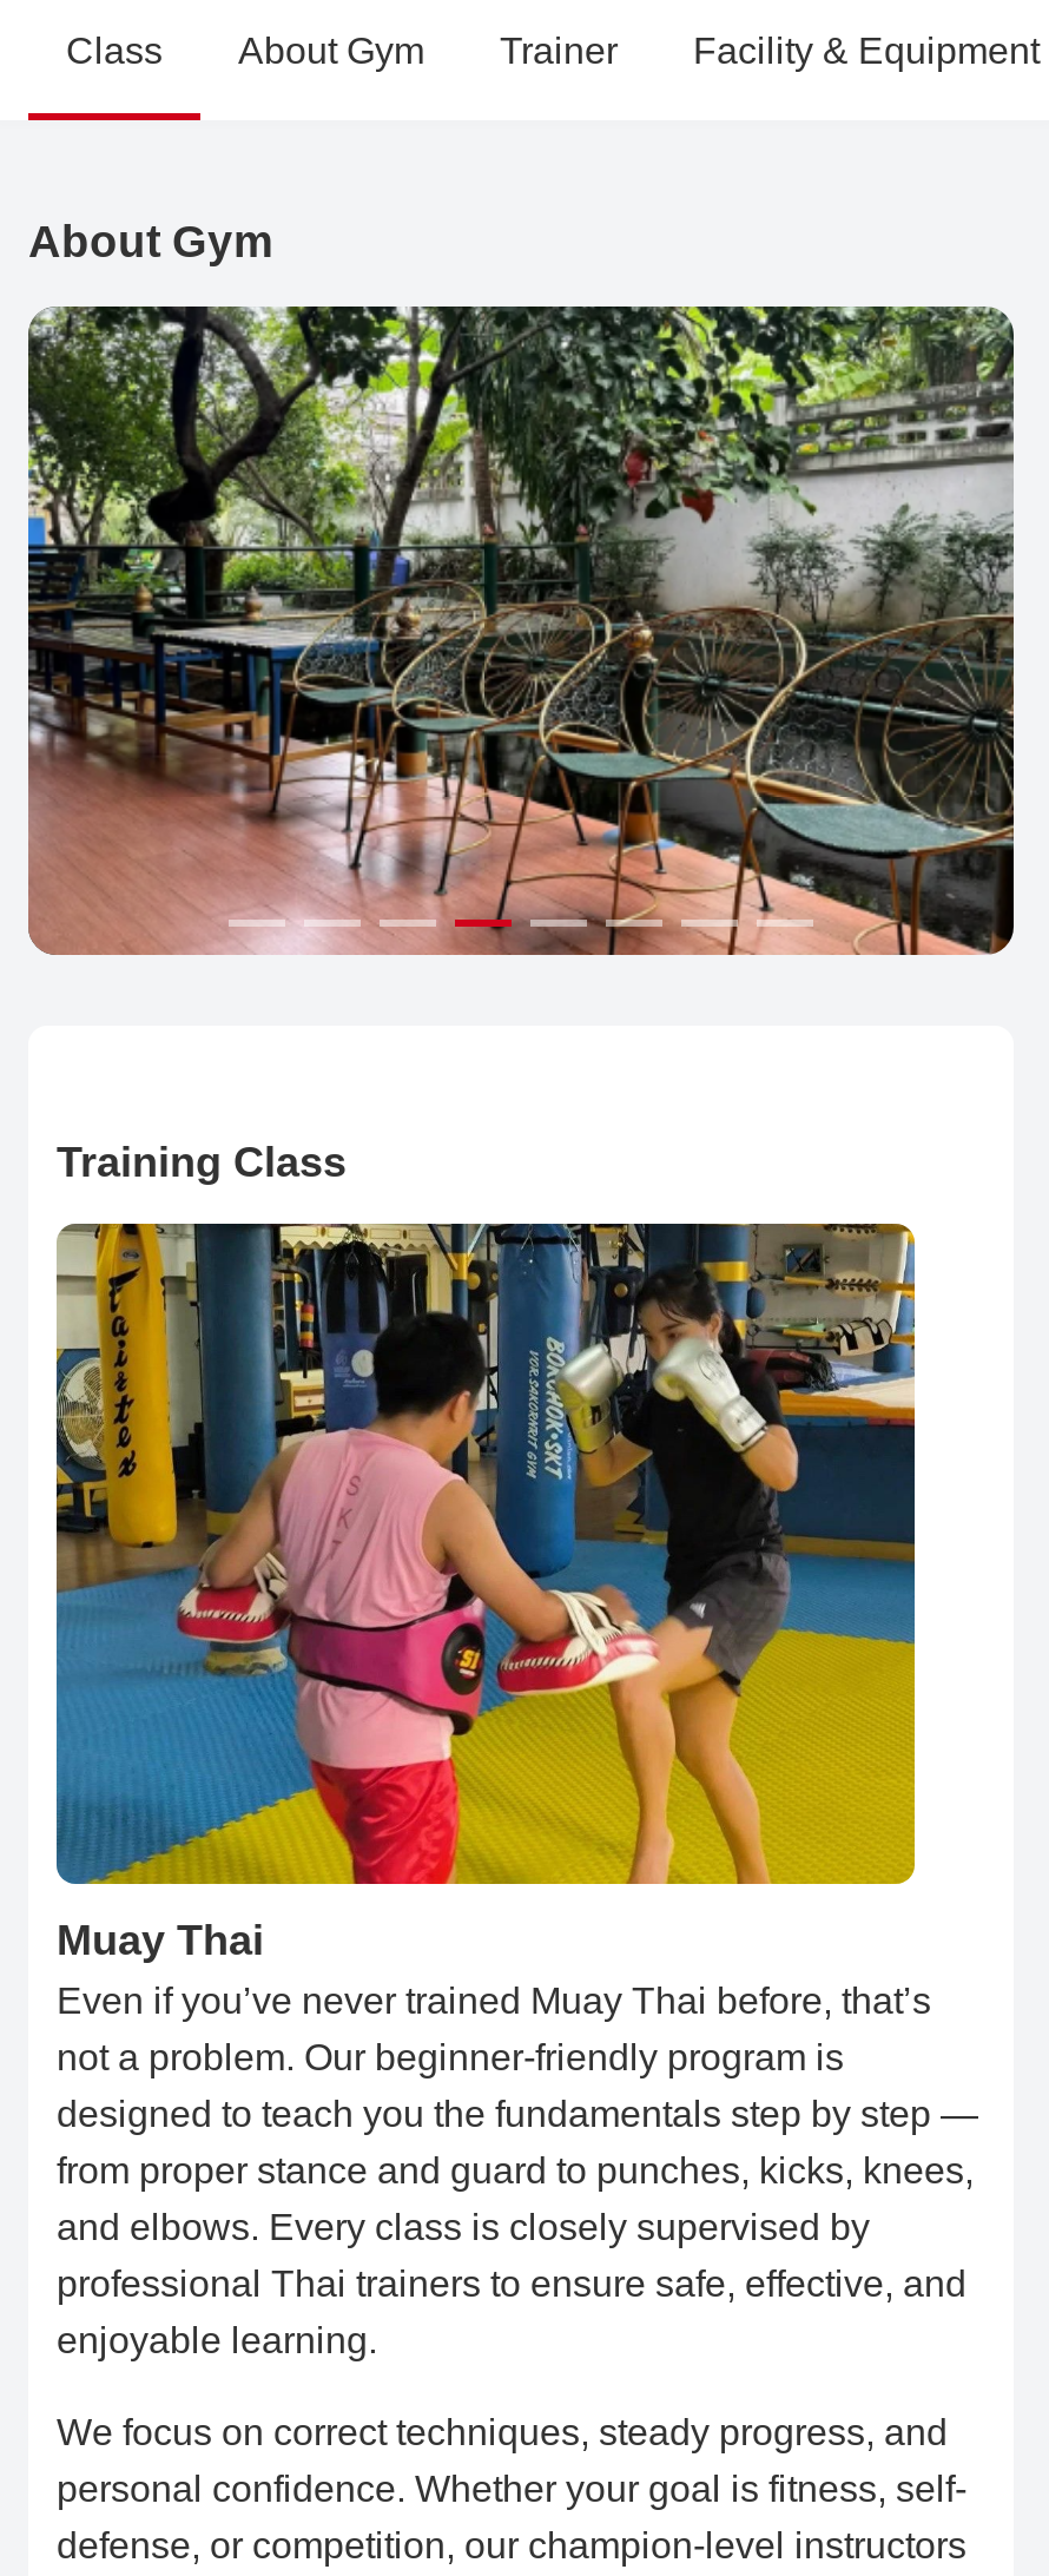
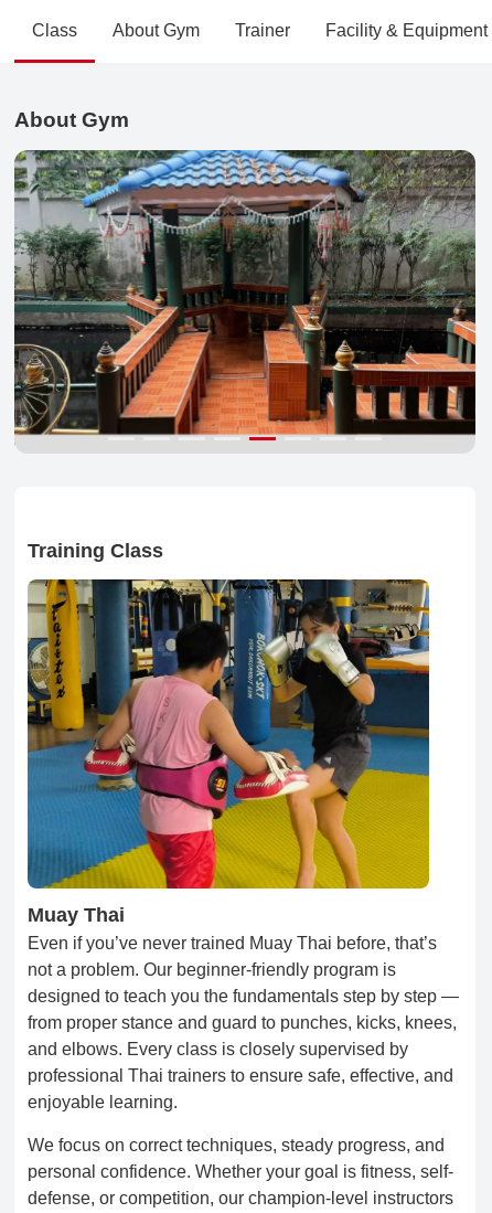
- [image]
+ [image]
